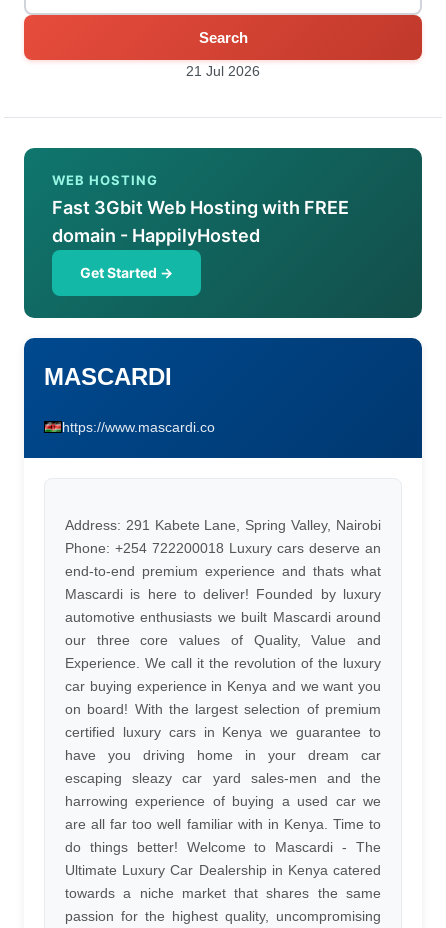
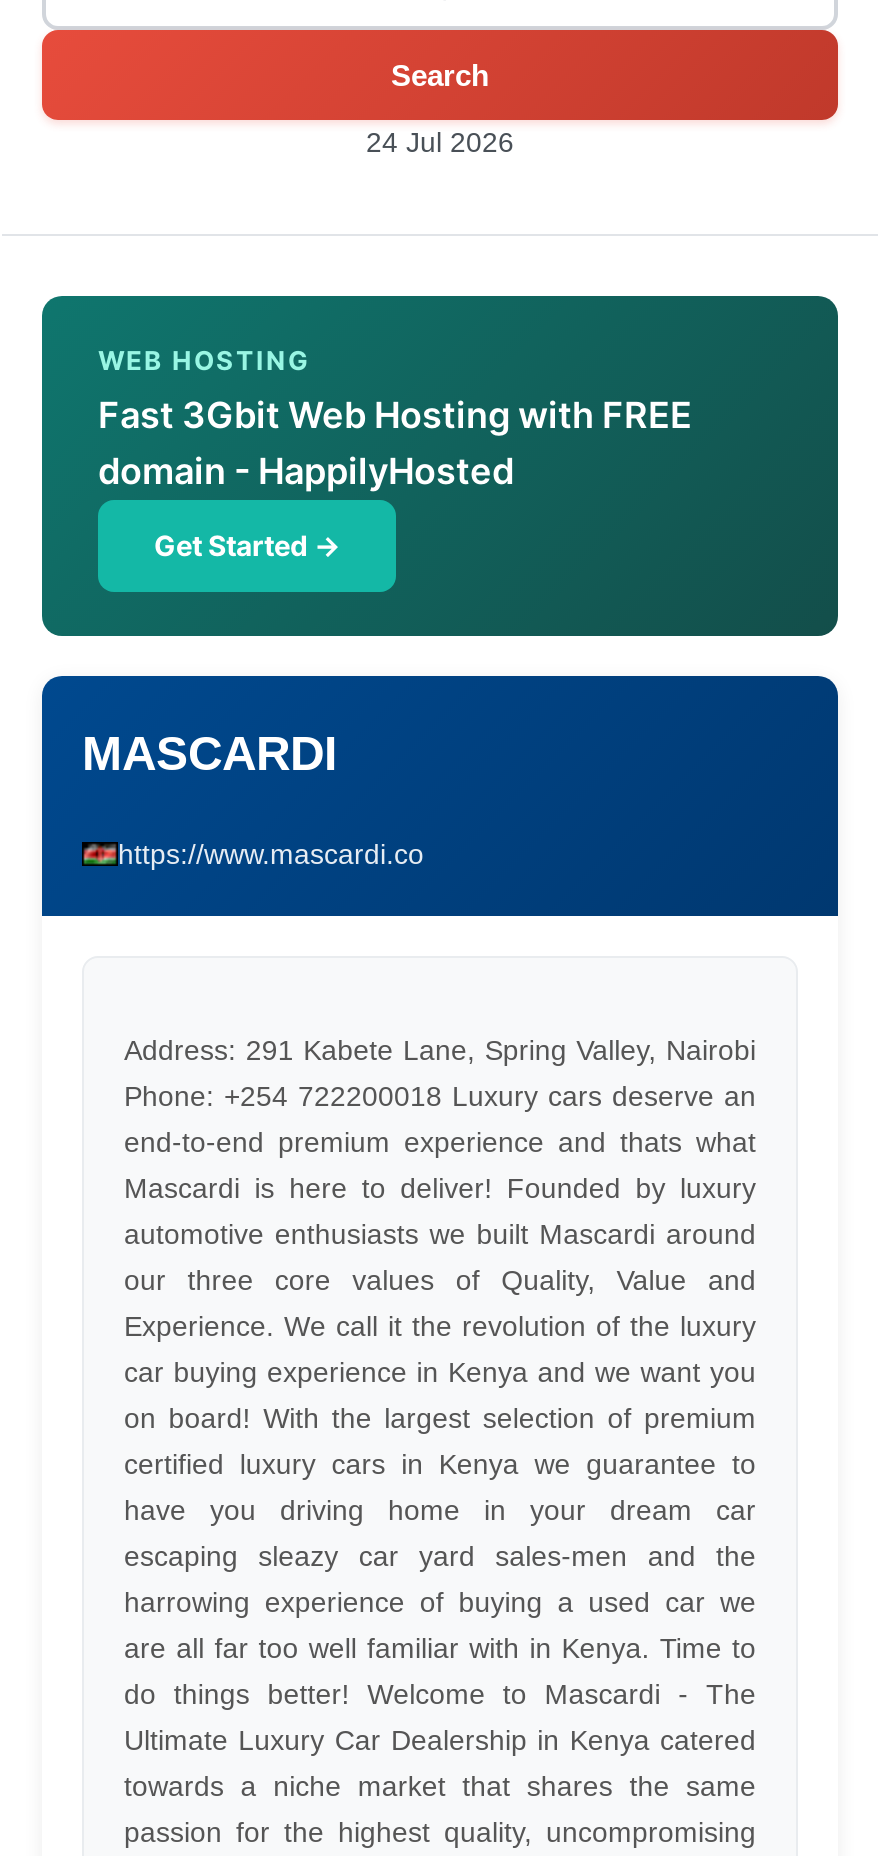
- 21 Jul 2026
+ 24 Jul 2026
